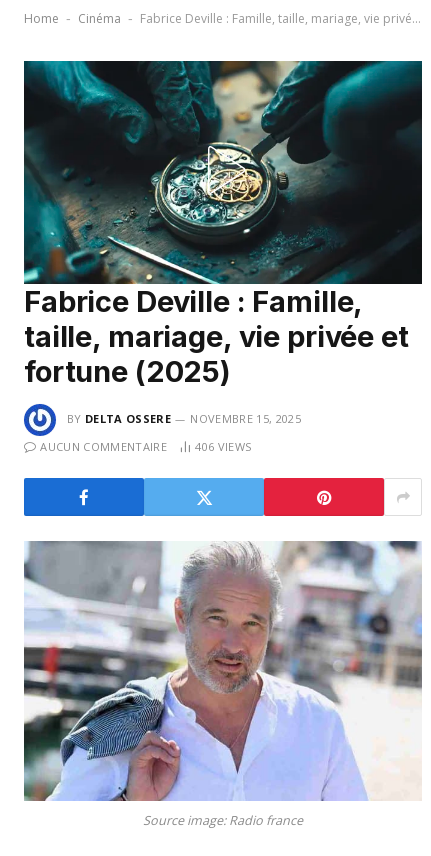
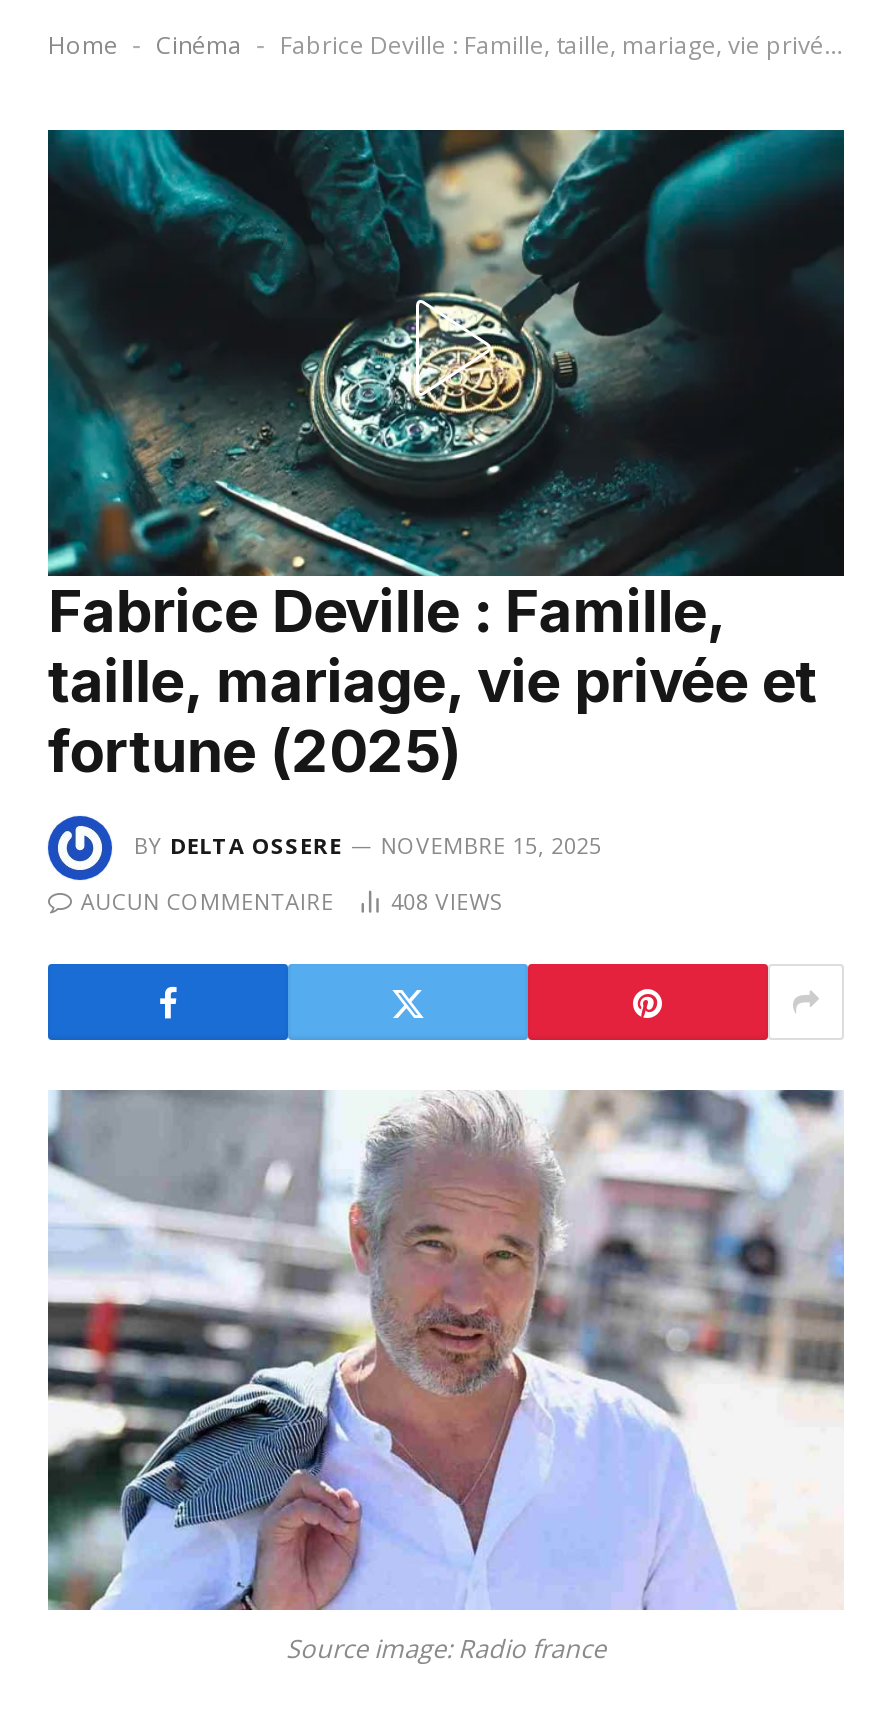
- AUCUN COMMENTAIRE 406 VIEWS
+ AUCUN COMMENTAIRE 408 VIEWS
